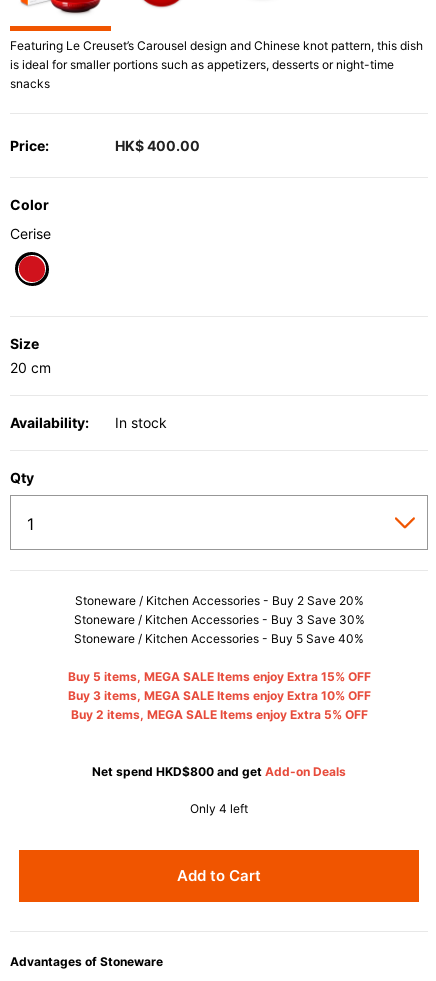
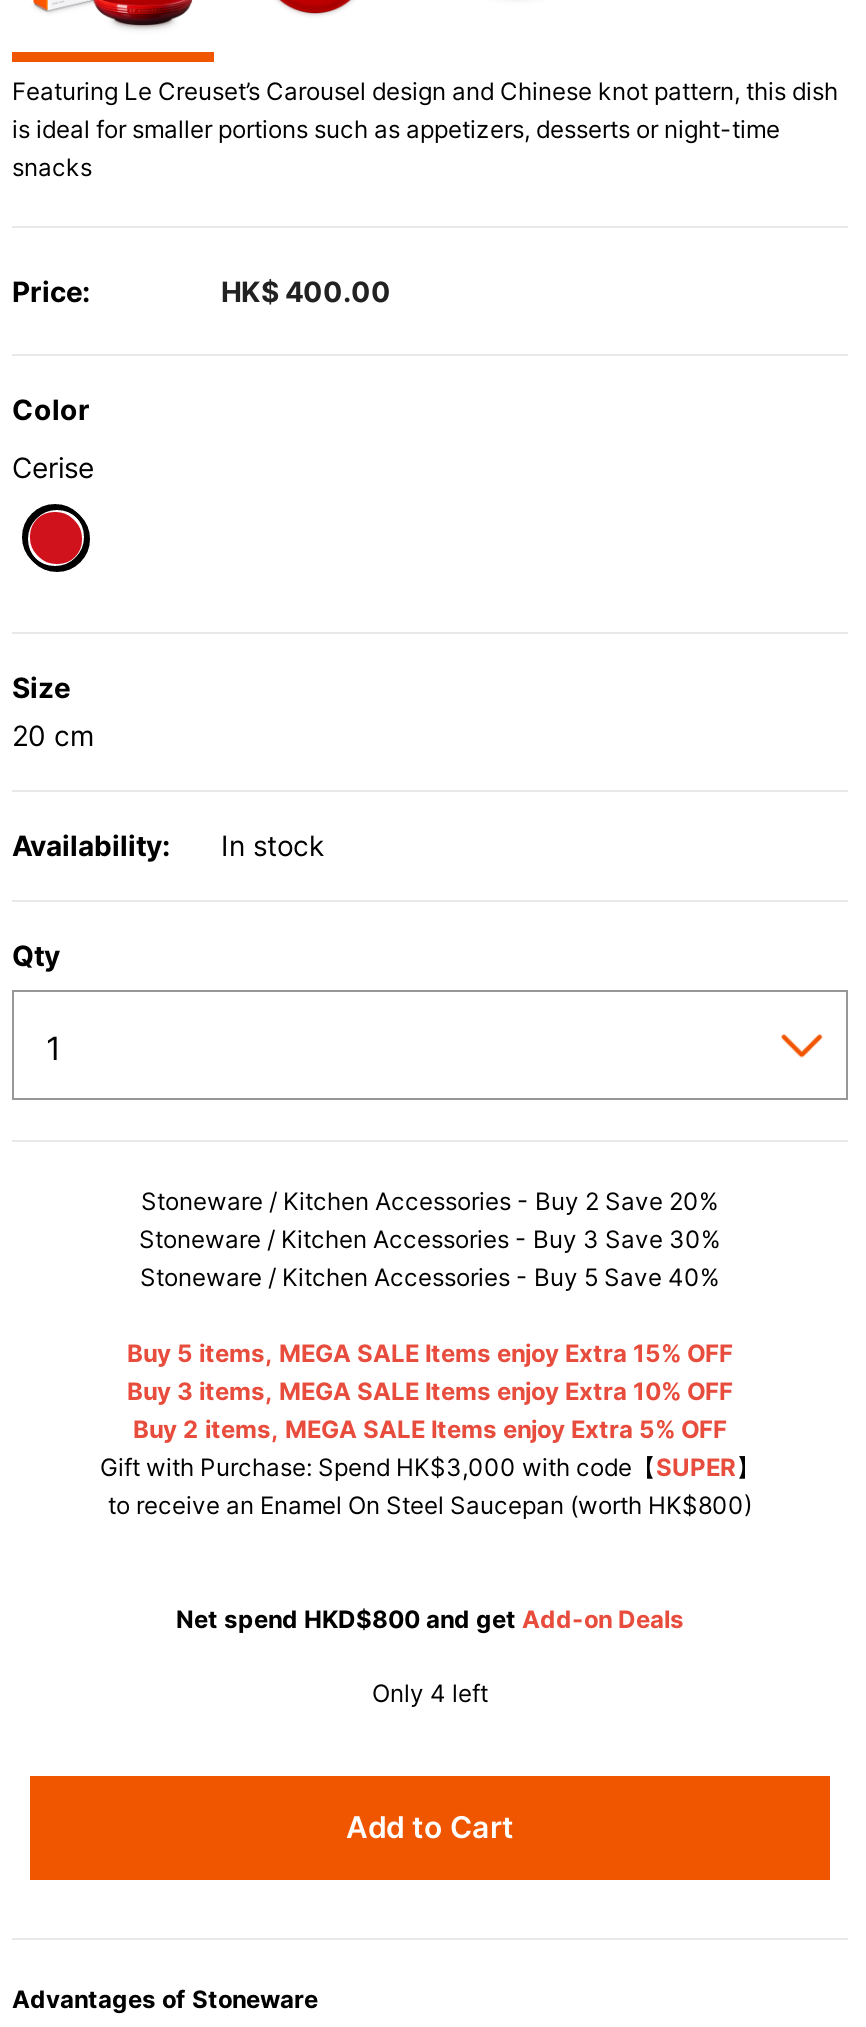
+ Gift with Purchase: Spend HK$3,000 with code【SUPER】
+ to receive an Enamel On Steel Saucepan (worth HK$800)
